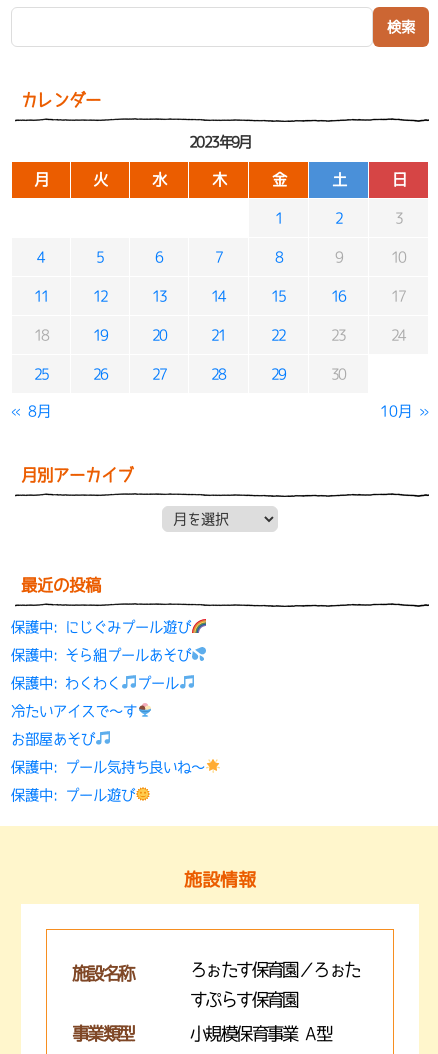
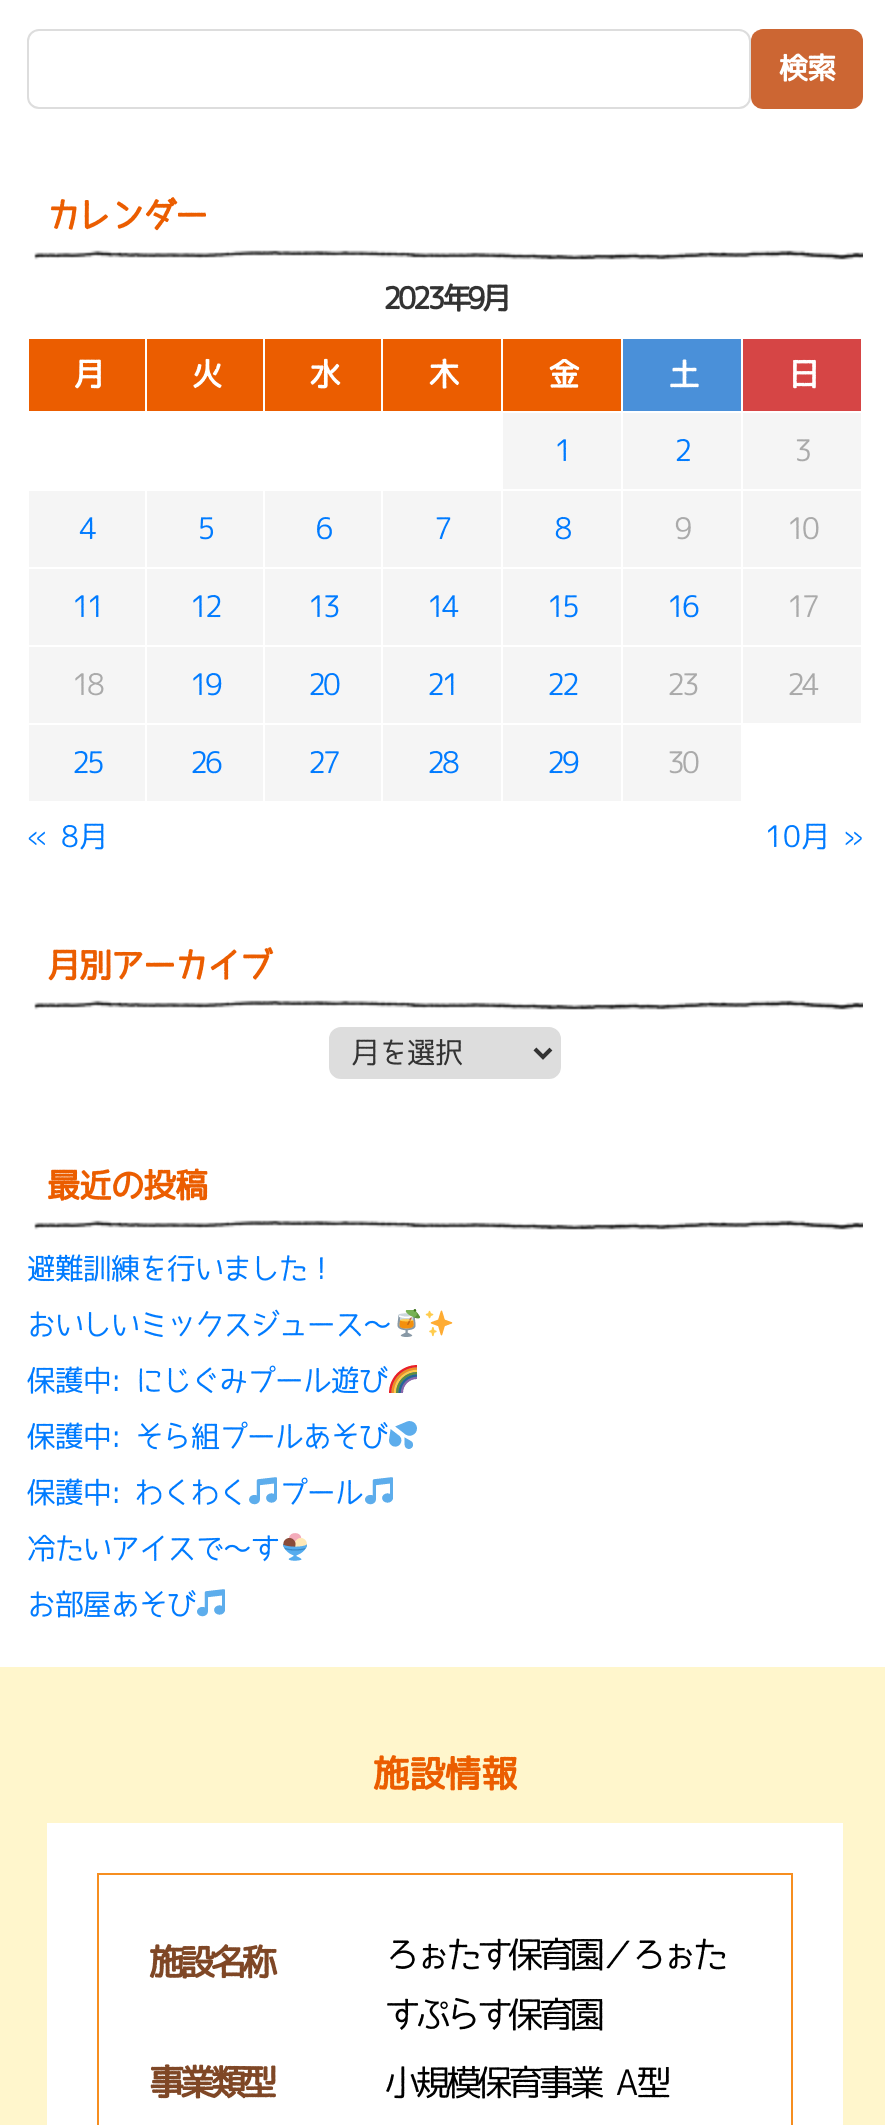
+ 避難訓練を行いました！
+ おいしいミックスジュース～

moved down: 保護中: にじぐみプール遊び | 保護中: そら組プールあそび | 保護中: わくわく | プール | 冷たいアイスで〜す | お部屋あそび

- 保護中: プール気持ち良いね～
- 保護中: プール遊び
